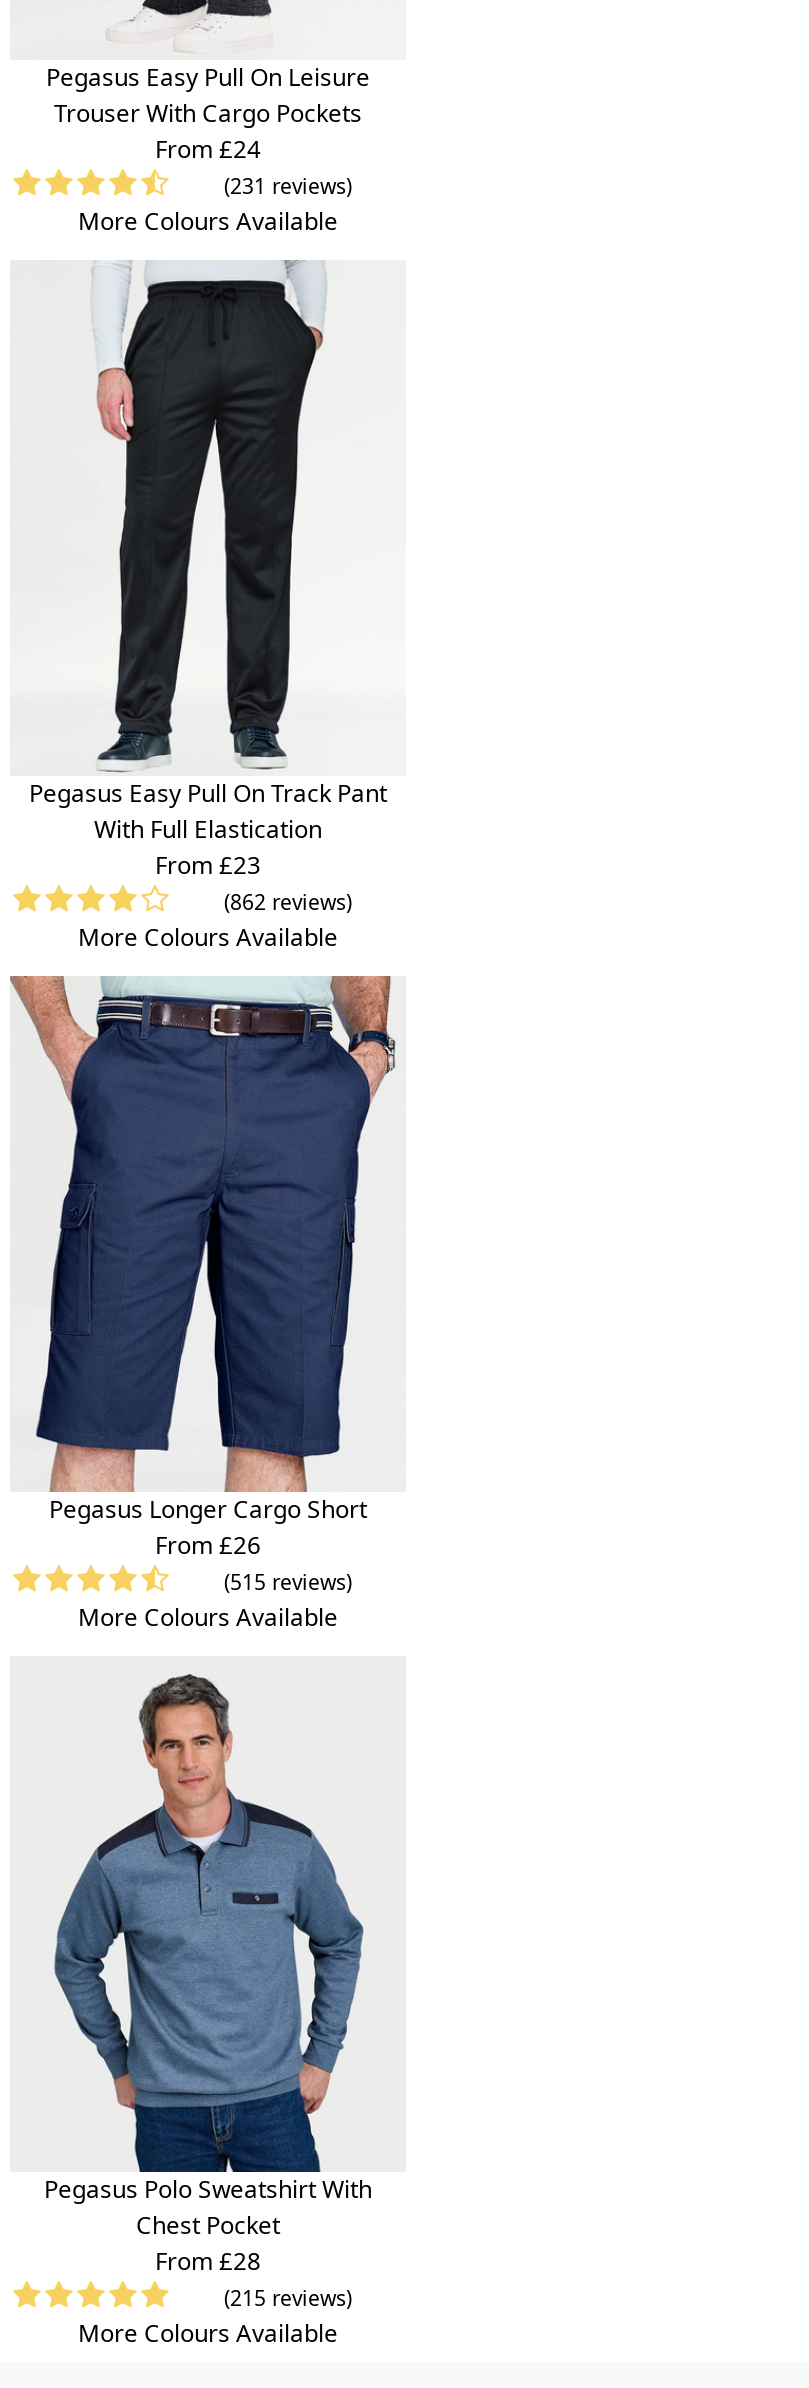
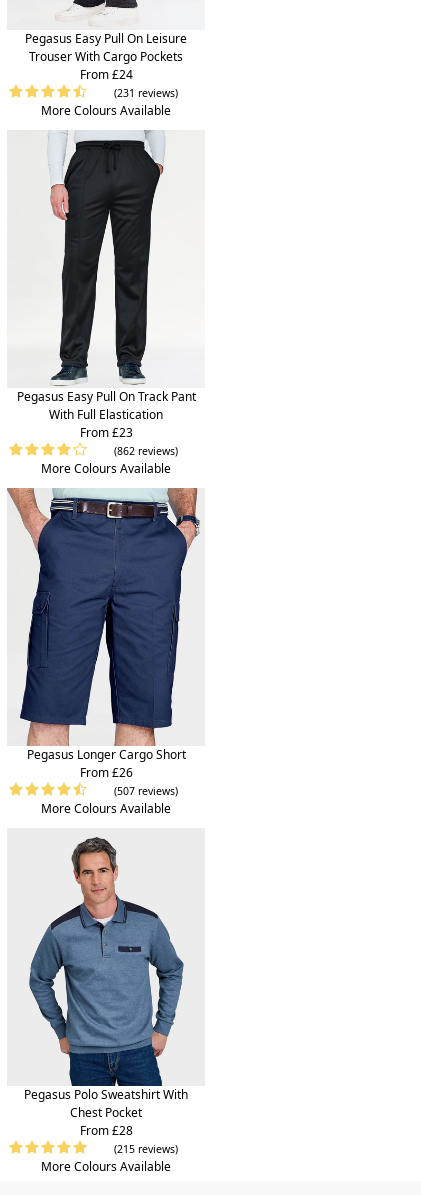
- (515 reviews)
+ (507 reviews)
